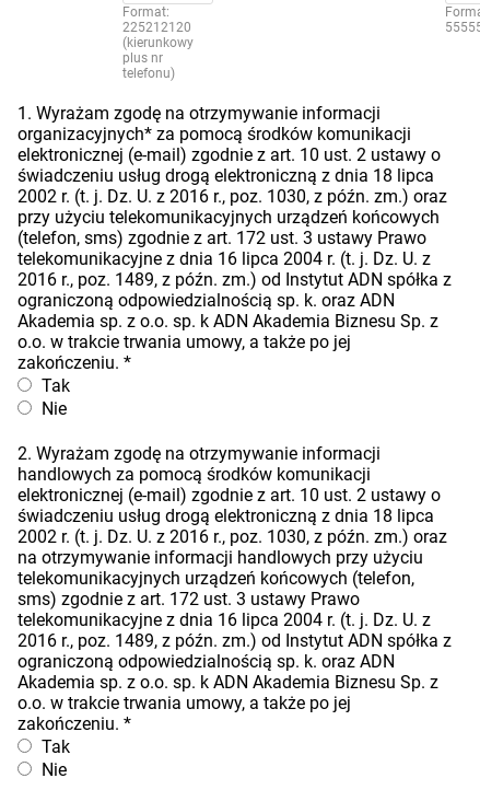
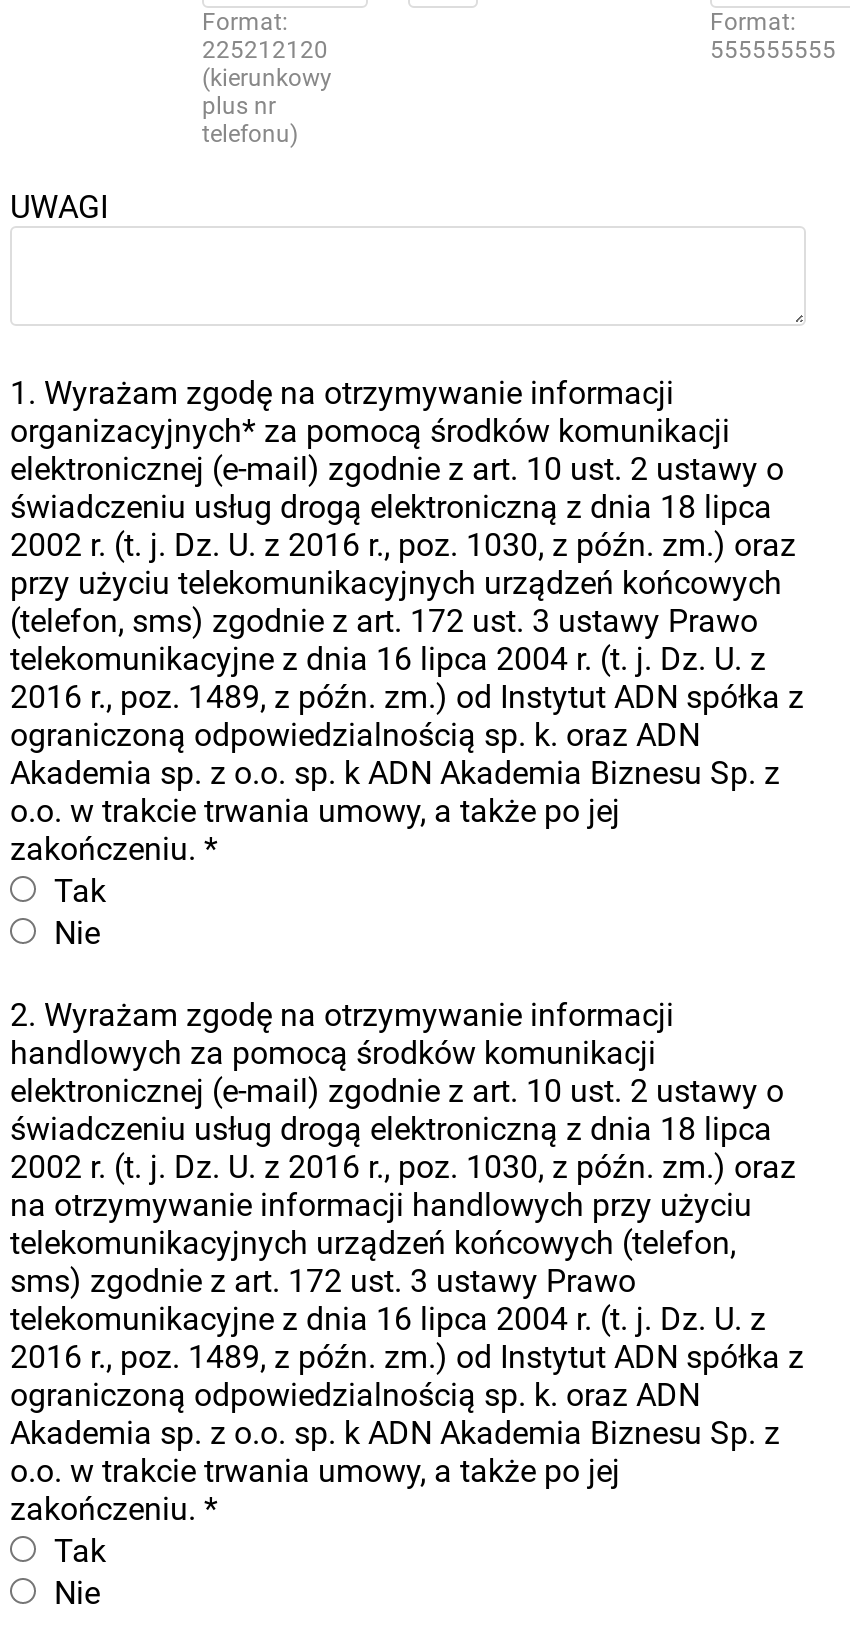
+ UWAGI
